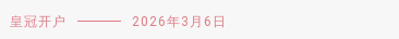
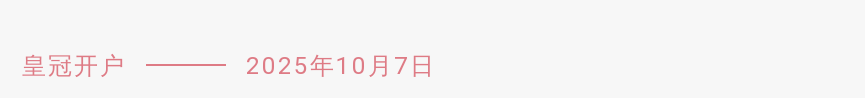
- 2026年3月6日
+ 2025年10月7日
